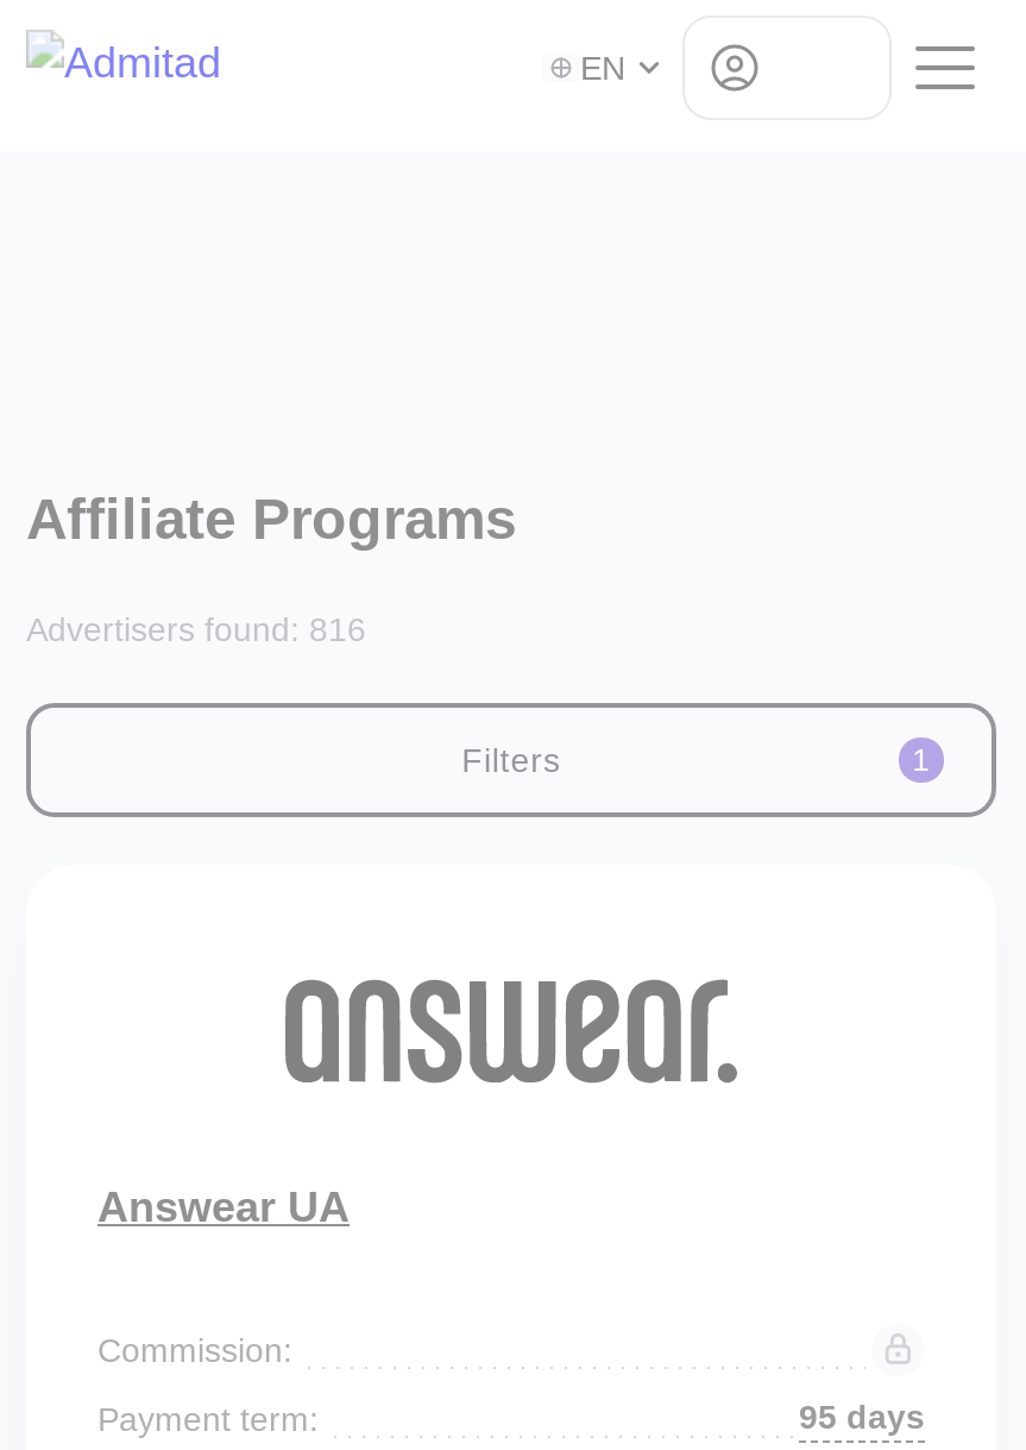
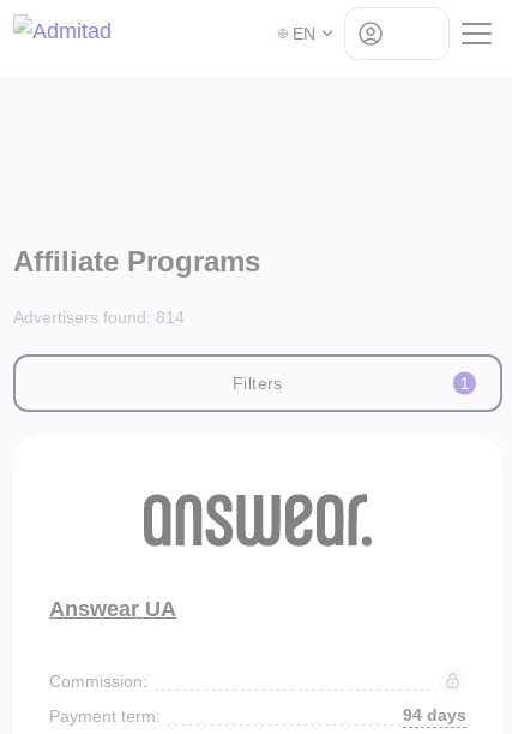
- Advertisers found: 816
+ Advertisers found: 814

- 95 days
+ 94 days
